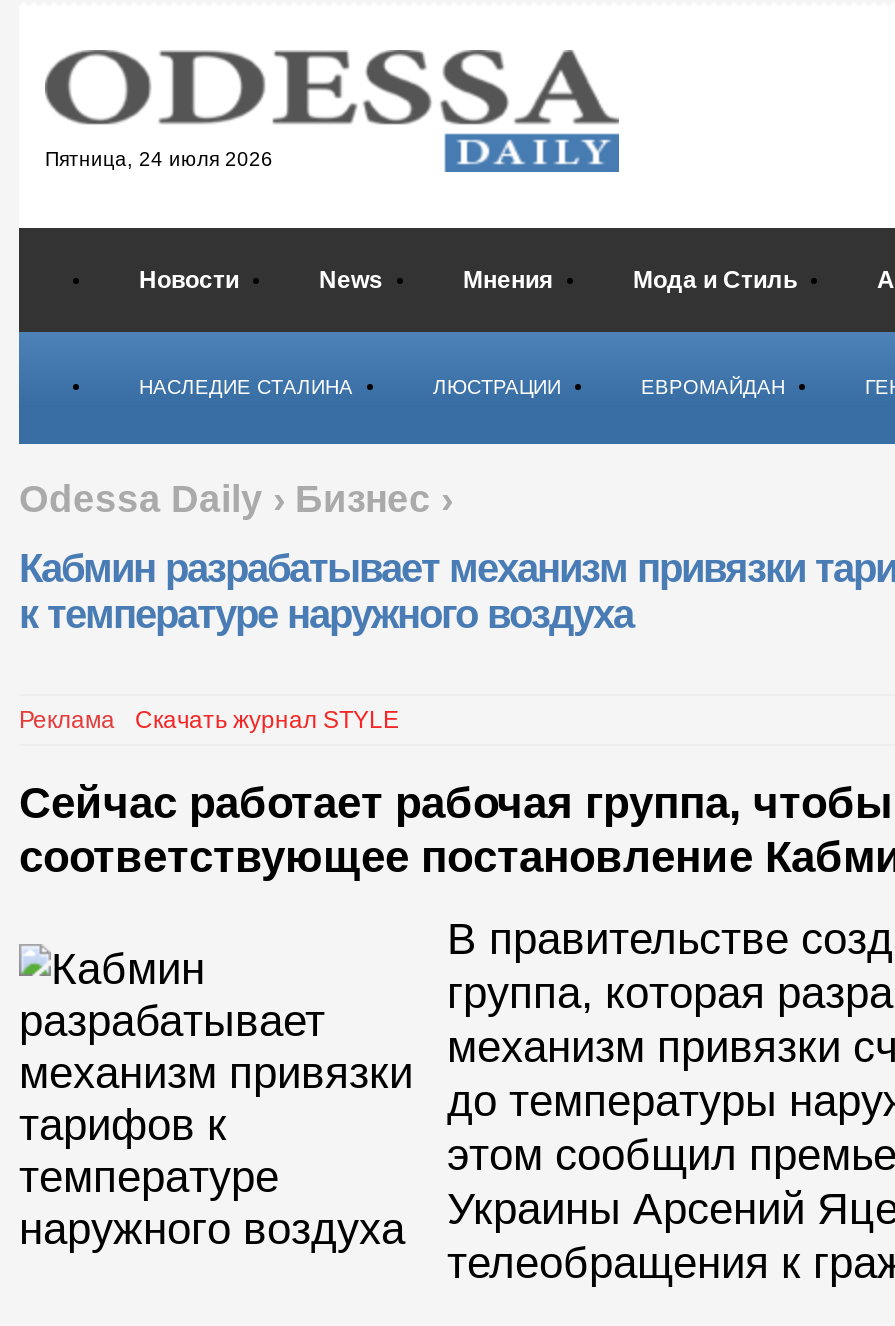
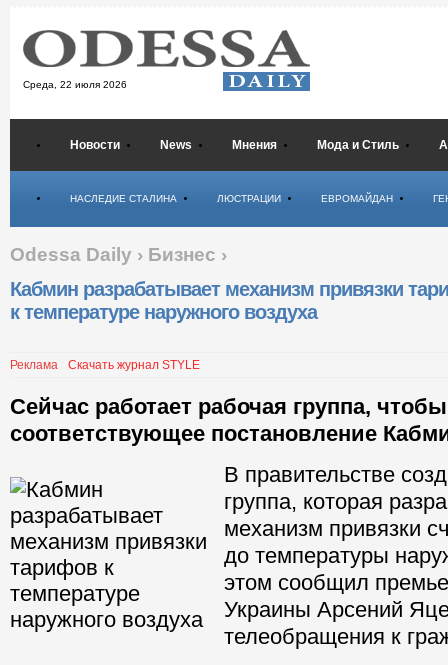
- Пятница, 24 июля 2026
+ Среда, 22 июля 2026
